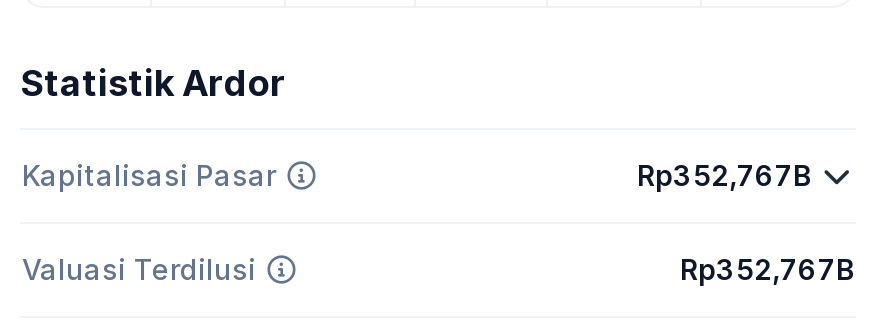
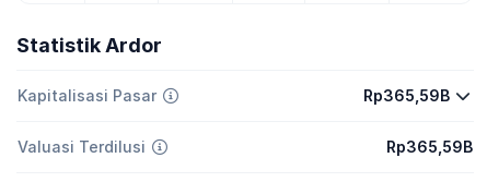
- Rp352,767B
+ Rp365,59B

- Rp352,767B
+ Rp365,59B
